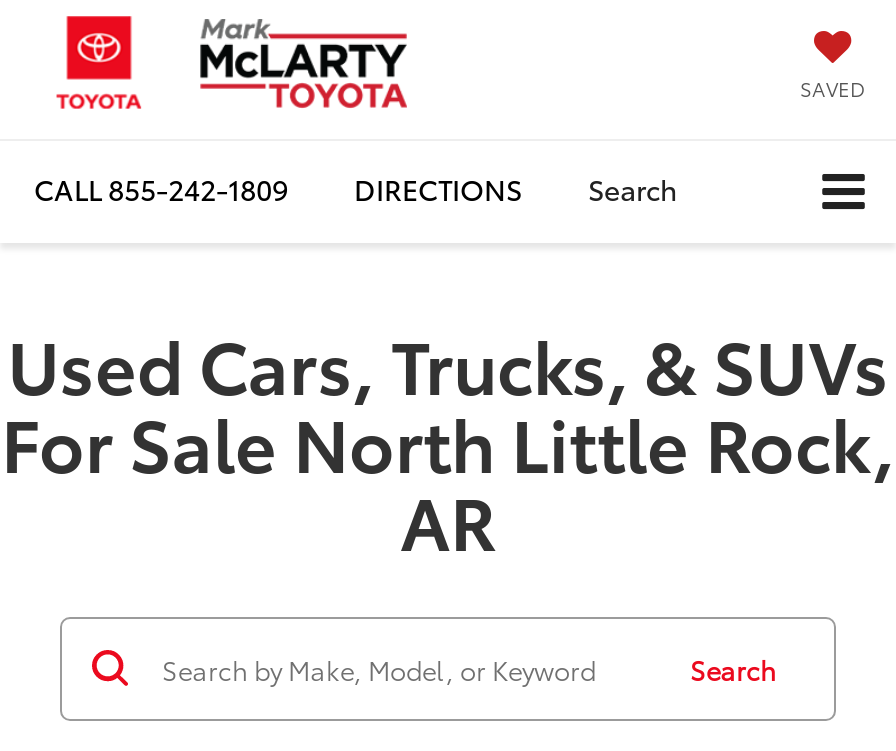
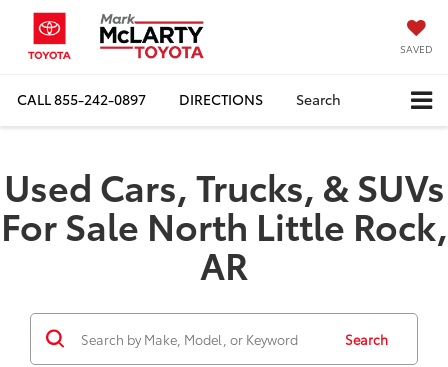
- CALL 855-242-1809 DIRECTIONS Search
+ CALL 855-242-0897 DIRECTIONS Search
